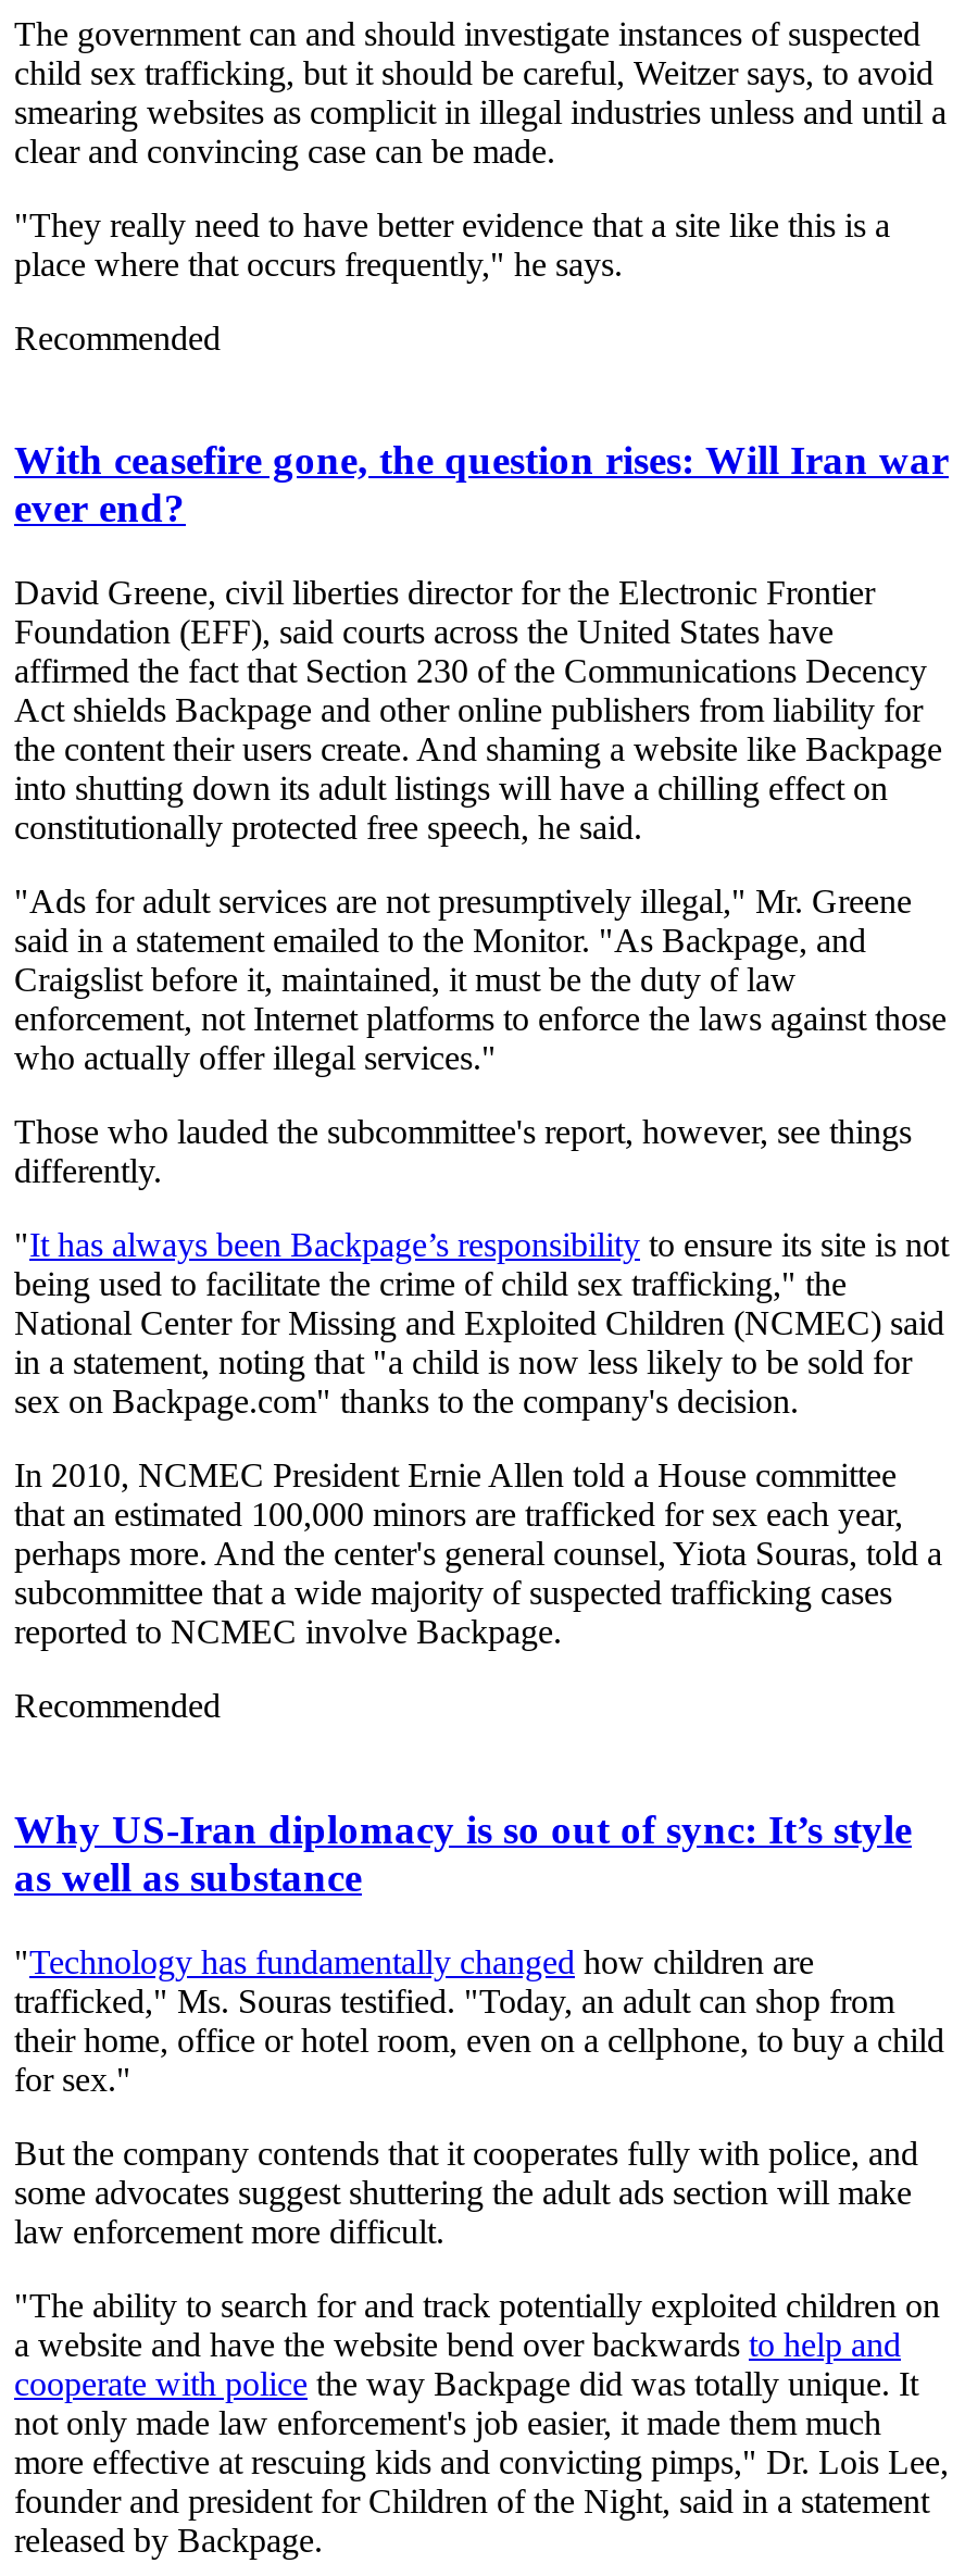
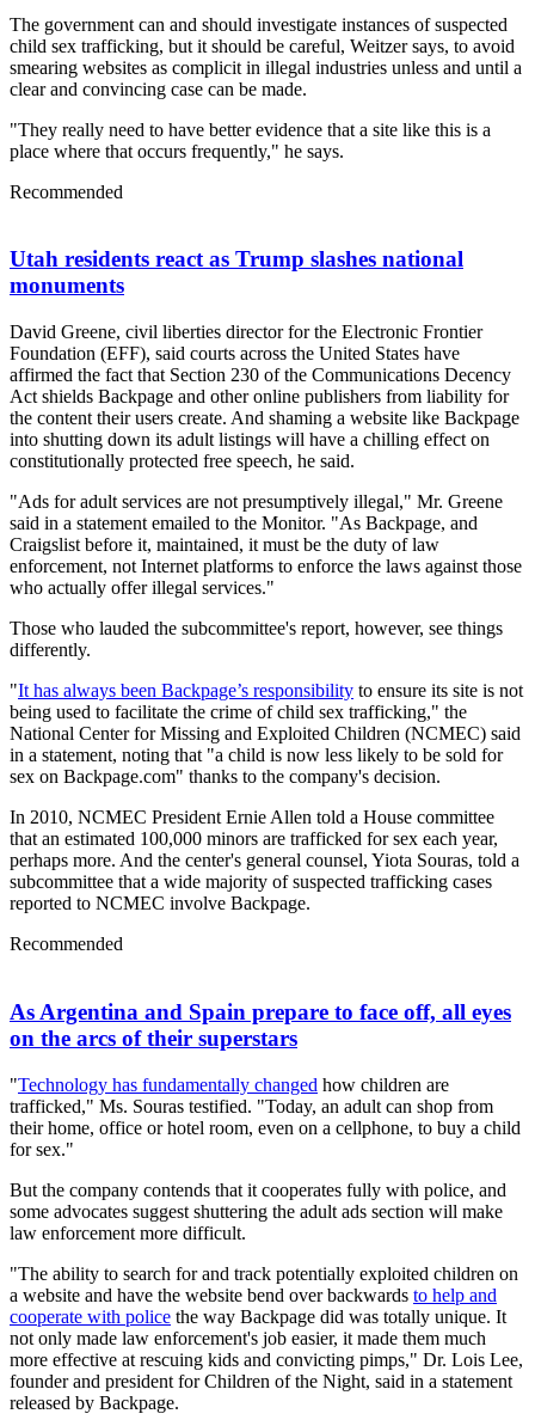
- With ceasefire gone, the question rises: Will Iran war
- ever end?
+ Utah residents react as Trump slashes national
+ monuments

- Why US-Iran diplomacy is so out of sync: It’s style
- as well as substance
+ As Argentina and Spain prepare to face off, all eyes
+ on the arcs of their superstars
